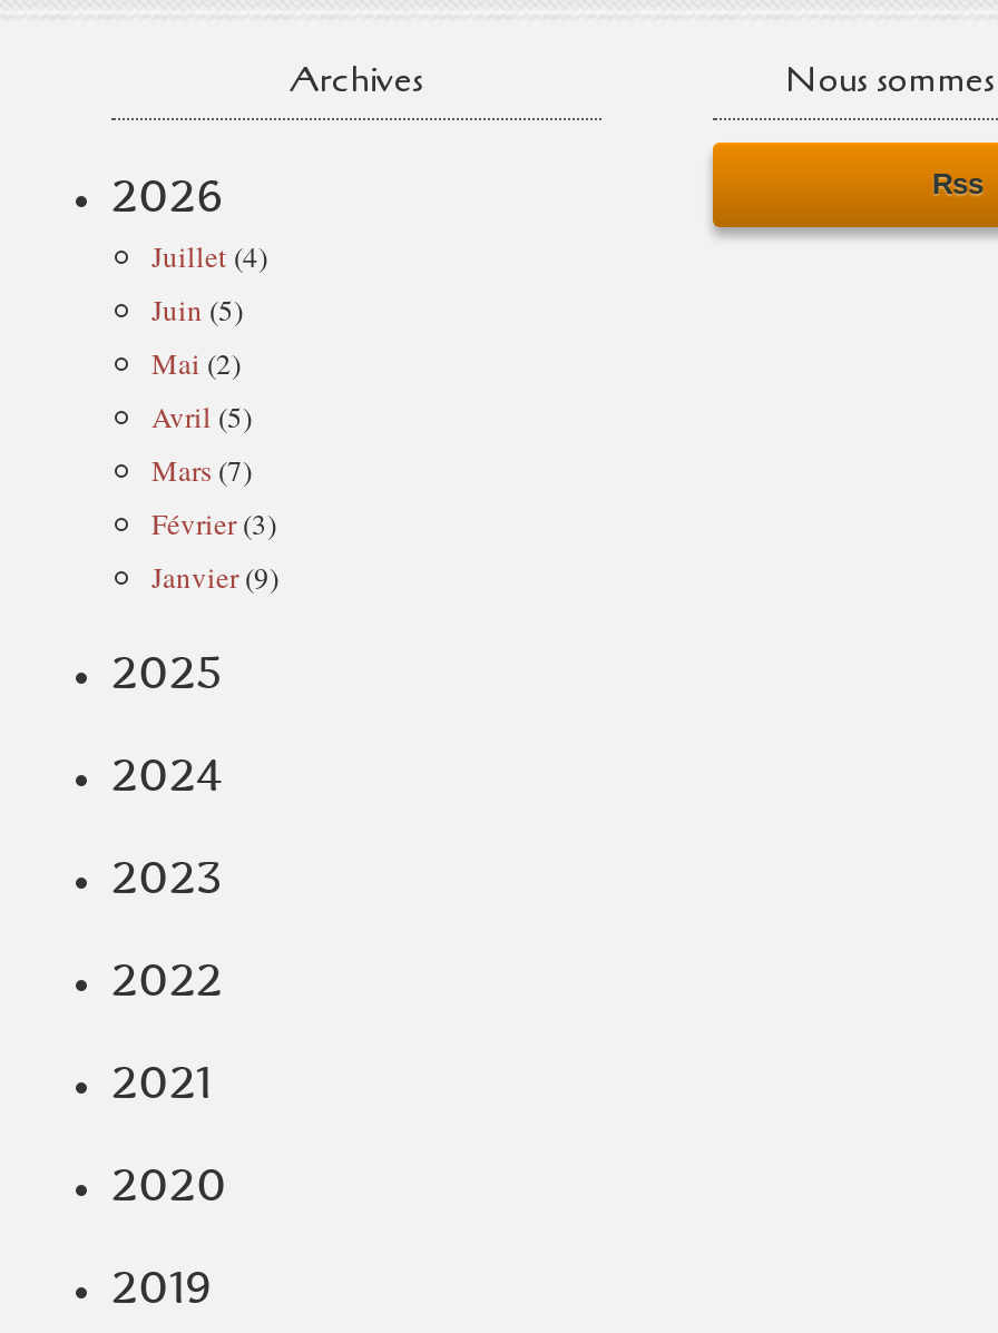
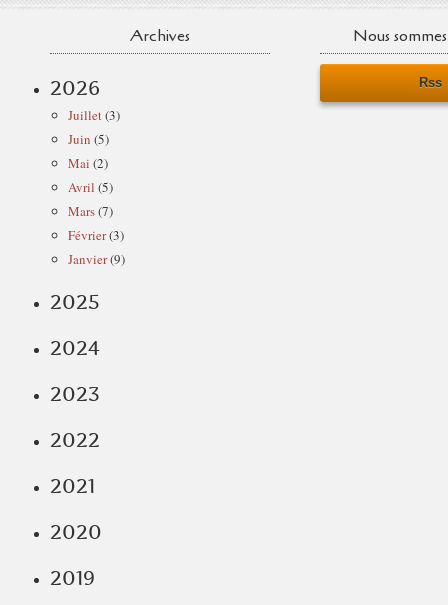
- Juillet (4)
+ Juillet (3)
